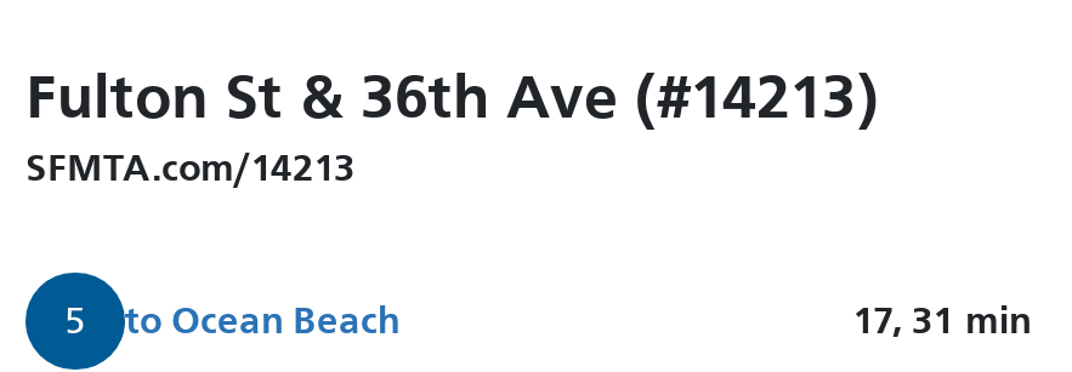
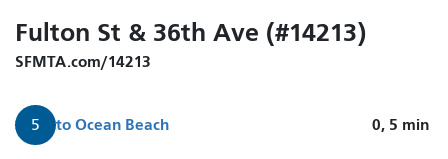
- 17, 31 min
+ 0, 5 min
